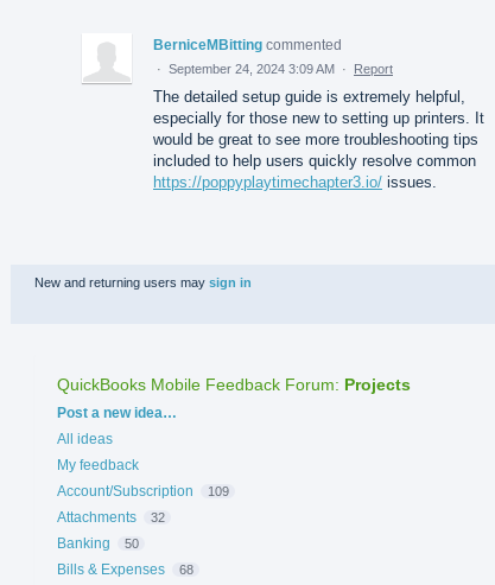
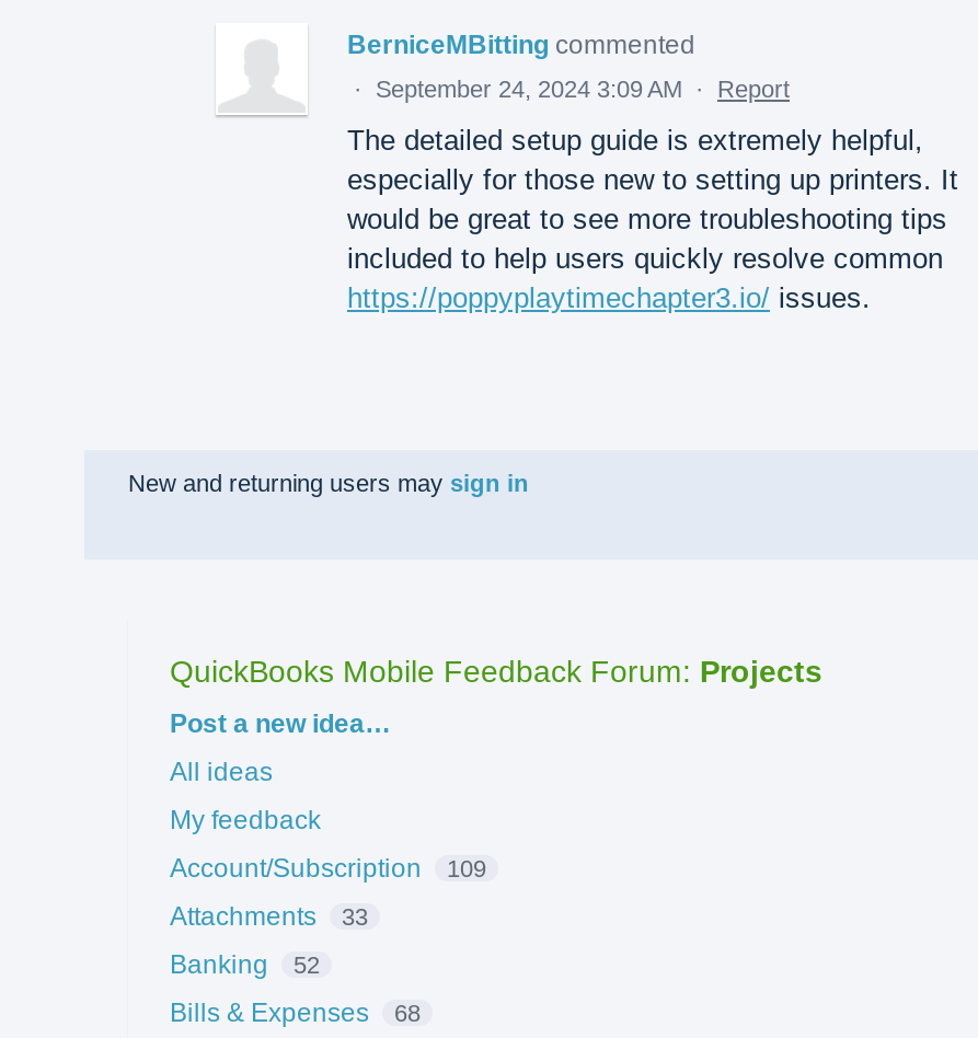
- Attachments 32
+ Attachments 33

- Banking 50
+ Banking 52
